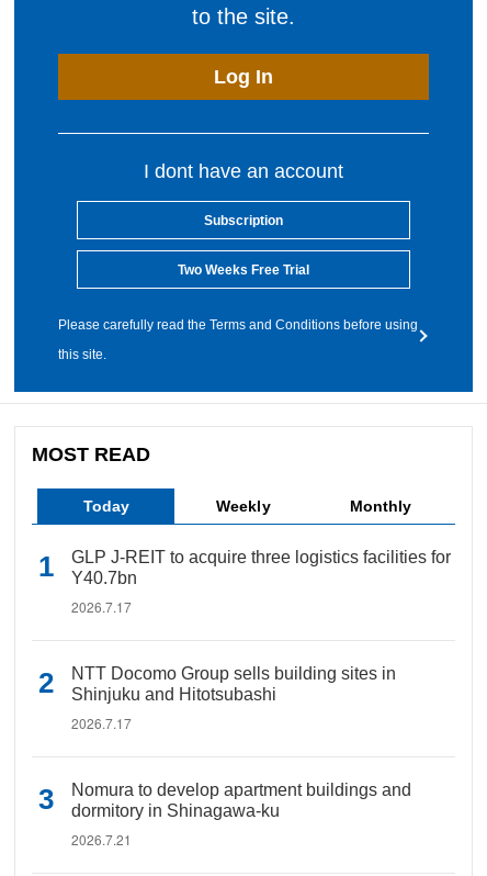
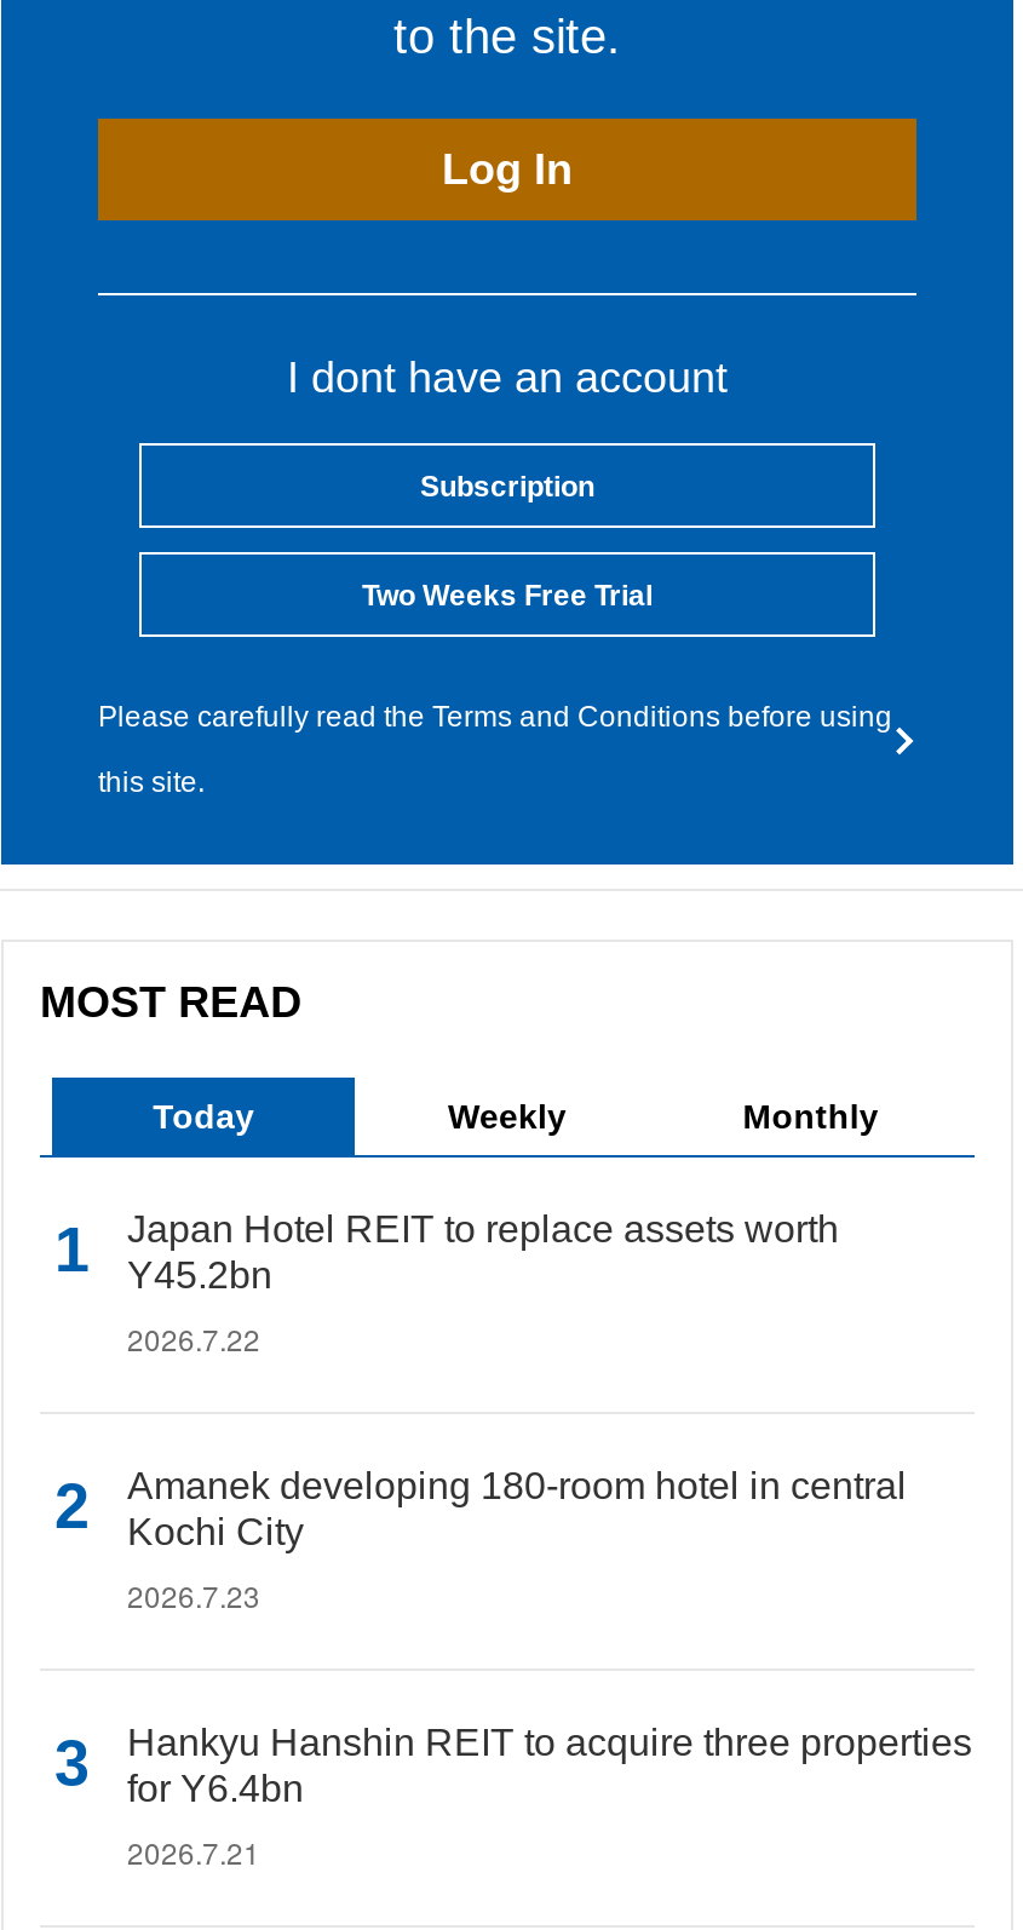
- GLP J-REIT to acquire three logistics facilities for
- Y40.7bn
+ Japan Hotel REIT to replace assets worth
+ Y45.2bn

- 2026.7.17
+ 2026.7.22

- NTT Docomo Group sells building sites in
- Shinjuku and Hitotsubashi
+ Amanek developing 180-room hotel in central
+ Kochi City

- 2026.7.17
+ 2026.7.23

- Nomura to develop apartment buildings and
- dormitory in Shinagawa-ku
+ Hankyu Hanshin REIT to acquire three properties
+ for Y6.4bn
